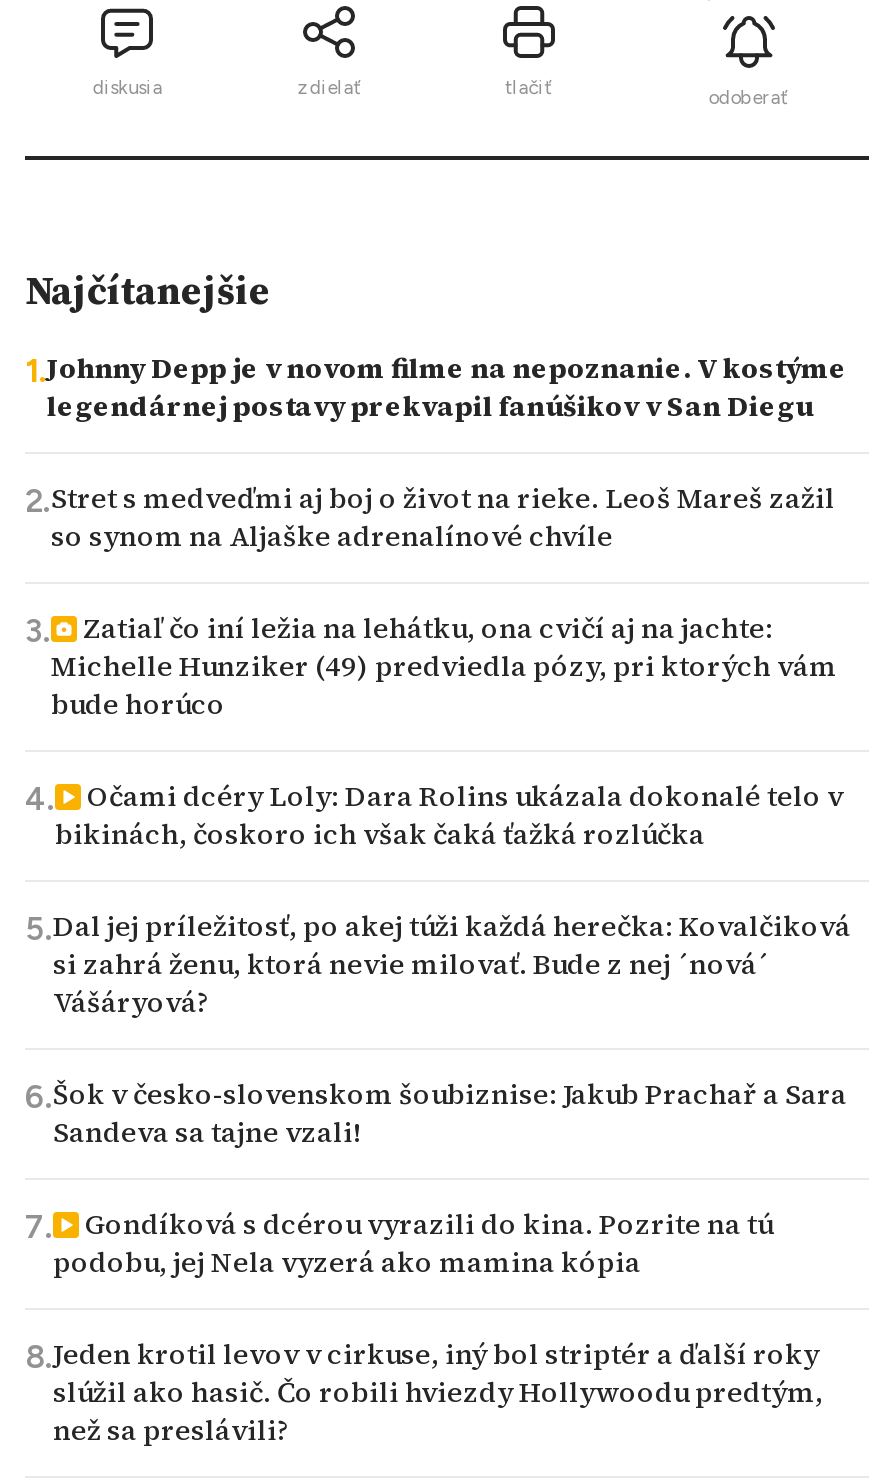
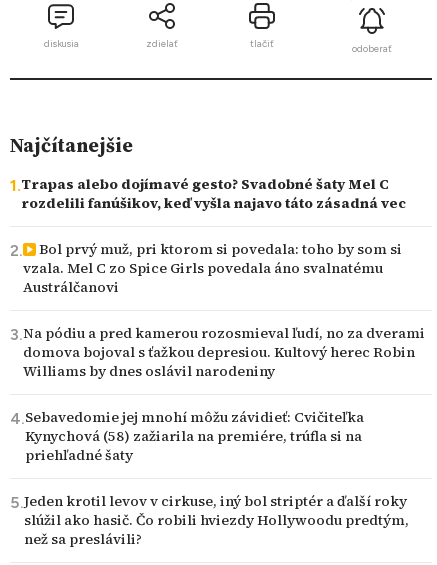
- Johnny Depp je v novom filme na nepoznanie. V kostýme
- legendárnej postavy prekvapil fanúšikov v San Diegu
- Stret s medveďmi aj boj o život na rieke. Leoš Mareš zažil
- so synom na Aljaške adrenalínové chvíle
- Zatiaľ čo iní ležia na lehátku, ona cvičí aj na jachte:
- Michelle Hunziker (49) predviedla pózy, pri ktorých vám
- bude horúco
- Očami dcéry Loly: Dara Rolins ukázala dokonalé telo v
- bikinách, čoskoro ich však čaká ťažká rozlúčka
- Dal jej príležitosť, po akej túži každá herečka: Kovalčiková
- si zahrá ženu, ktorá nevie milovať. Bude z nej ´nová´
- Vášáryová?
- Šok v česko-slovenskom šoubiznise: Jakub Prachař a Sara
- Sandeva sa tajne vzali!
- Gondíková s dcérou vyrazili do kina. Pozrite na tú
- podobu, jej Nela vyzerá ako mamina kópia
+ Trapas alebo dojímavé gesto? Svadobné šaty Mel C
+ rozdelili fanúšikov, keď vyšla najavo táto zásadná vec
+ Bol prvý muž, pri ktorom si povedala: toho by som si
+ vzala. Mel C zo Spice Girls povedala áno svalnatému
+ Austrálčanovi
+ Na pódiu a pred kamerou rozosmieval ľudí, no za dverami
+ domova bojoval s ťažkou depresiou. Kultový herec Robin
+ Williams by dnes oslávil narodeniny
+ Sebavedomie jej mnohí môžu závidieť: Cvičiteľka
+ Kynychová (58) zažiarila na premiére, trúfla si na
+ priehľadné šaty
